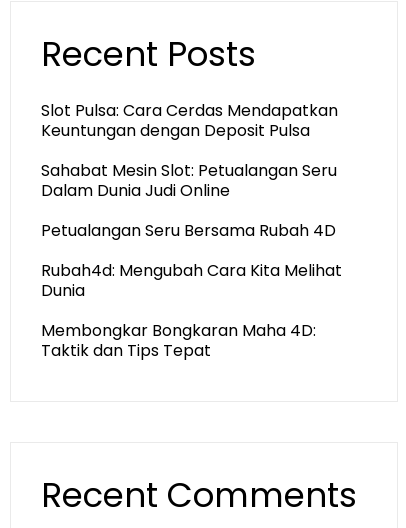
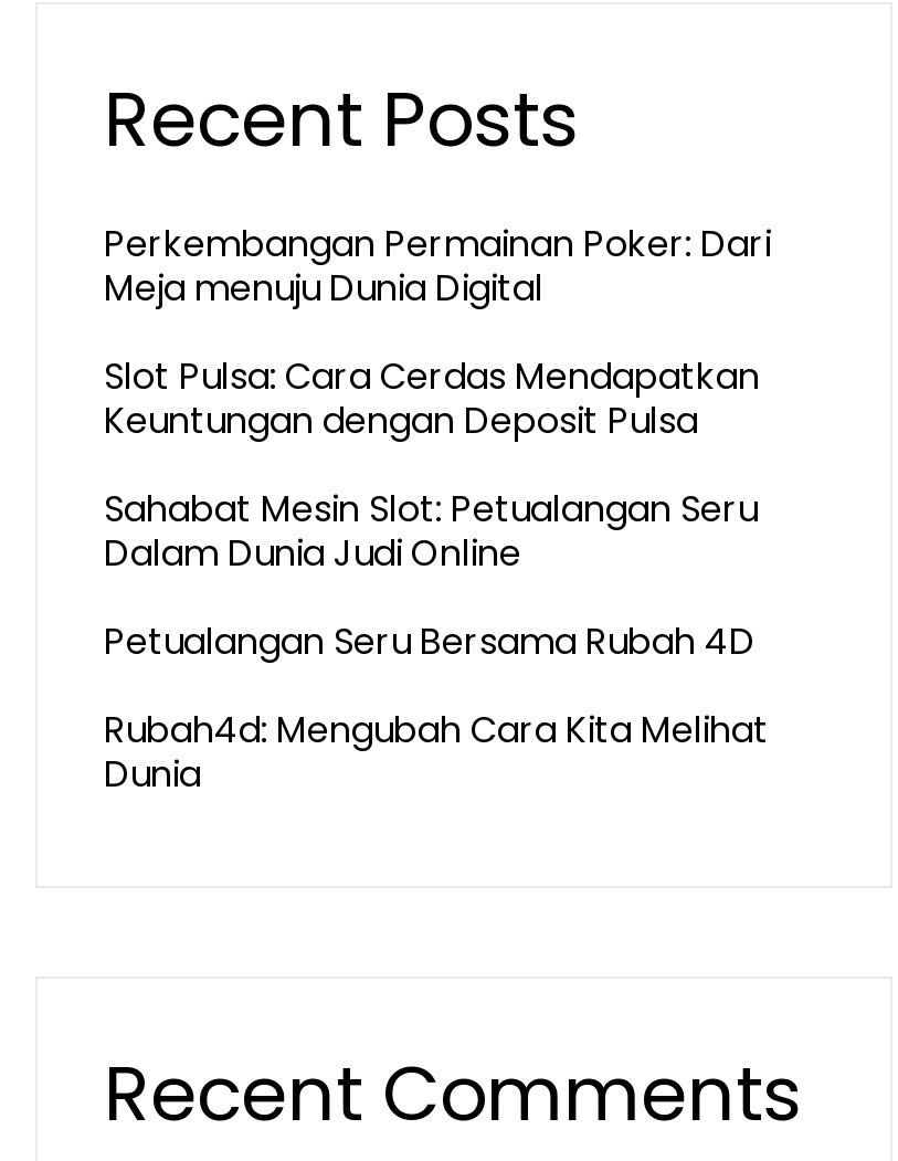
+ Perkembangan Permainan Poker: Dari
+ Meja menuju Dunia Digital

moved down: Slot Pulsa: Cara Cerdas Mendapatkan | Keuntungan dengan Deposit Pulsa | Sahabat Mesin Slot: Petualangan Seru | Dalam Dunia Judi Online | Petualangan Seru Bersama Rubah 4D | Rubah4d: Mengubah Cara Kita Melihat | Dunia

- Membongkar Bongkaran Maha 4D:
- Taktik dan Tips Tepat
